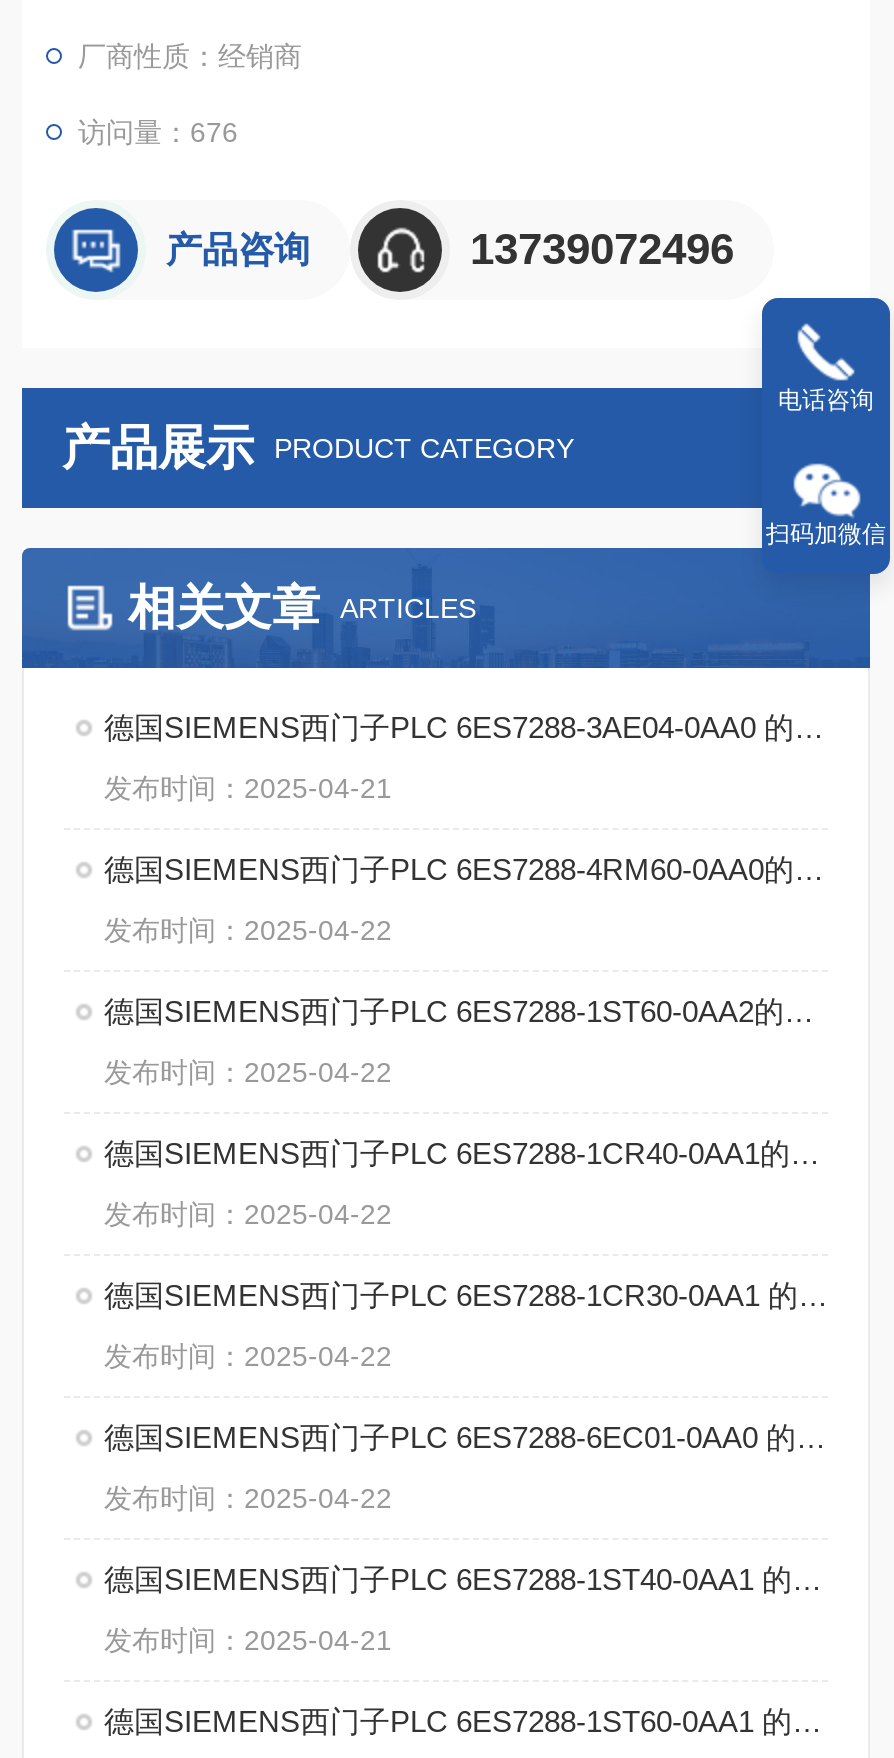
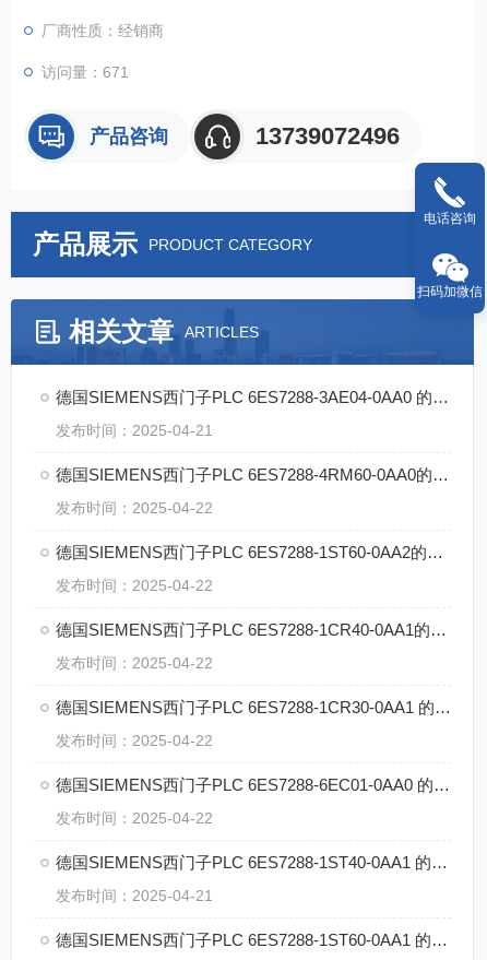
- 访问量：676
+ 访问量：671
